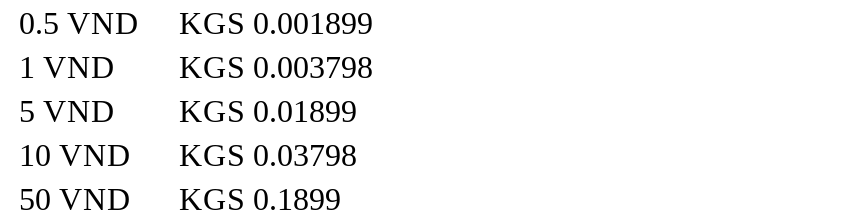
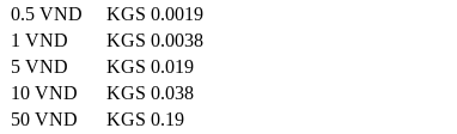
- 0.5 VND KGS 0.001899
+ 0.5 VND KGS 0.0019

- 1 VND KGS 0.003798
+ 1 VND KGS 0.0038

- 5 VND KGS 0.01899
+ 5 VND KGS 0.019

- 10 VND KGS 0.03798
+ 10 VND KGS 0.038

- 50 VND KGS 0.1899
+ 50 VND KGS 0.19
